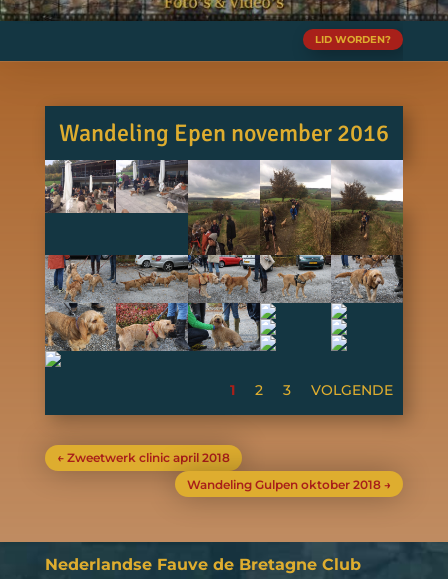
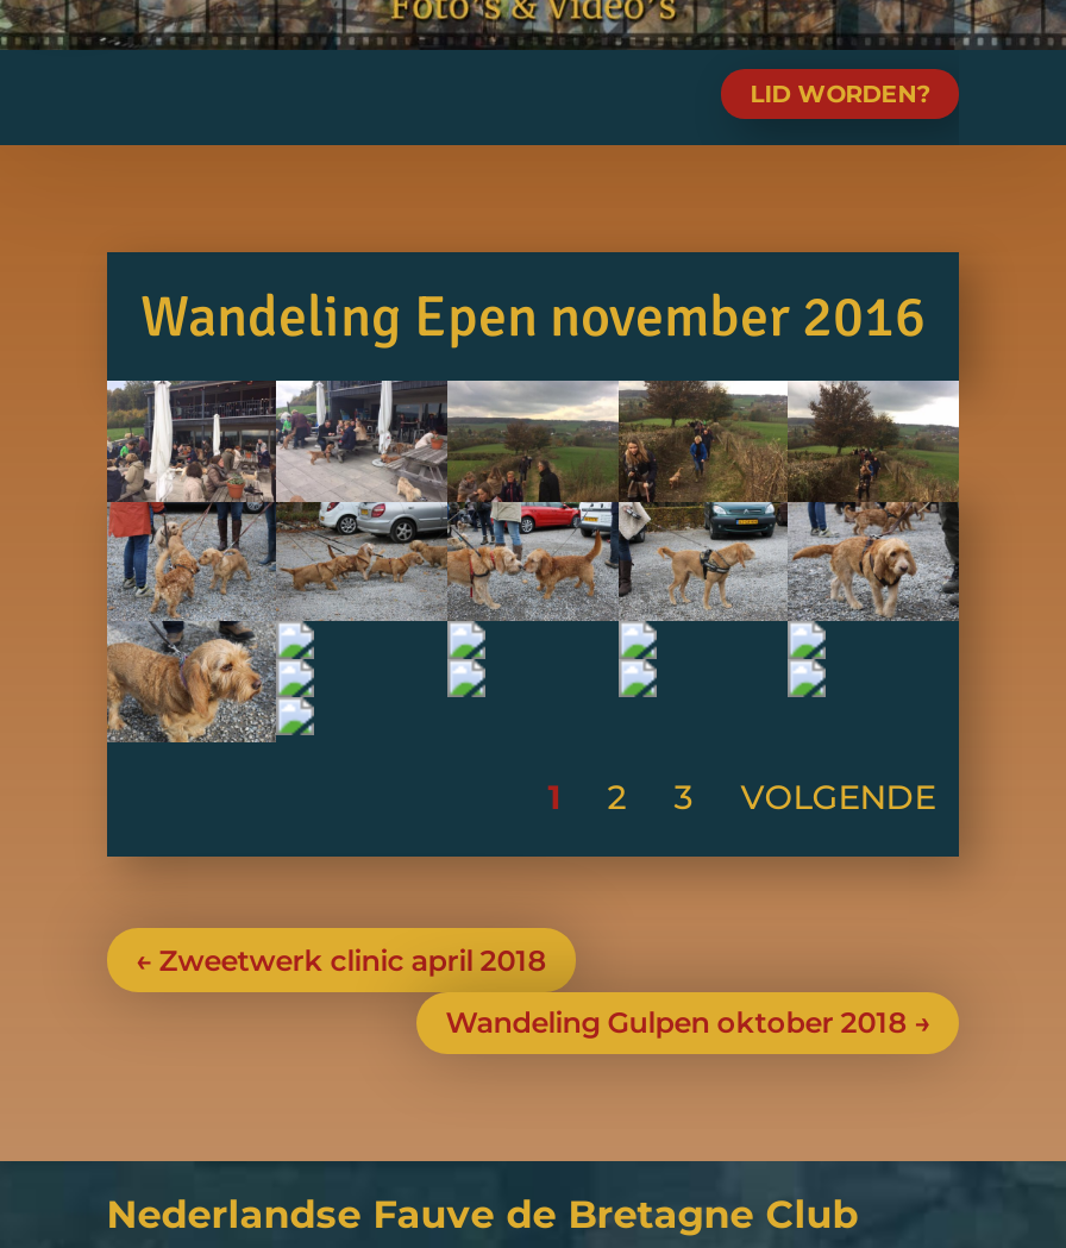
- [image]
+ [image]
